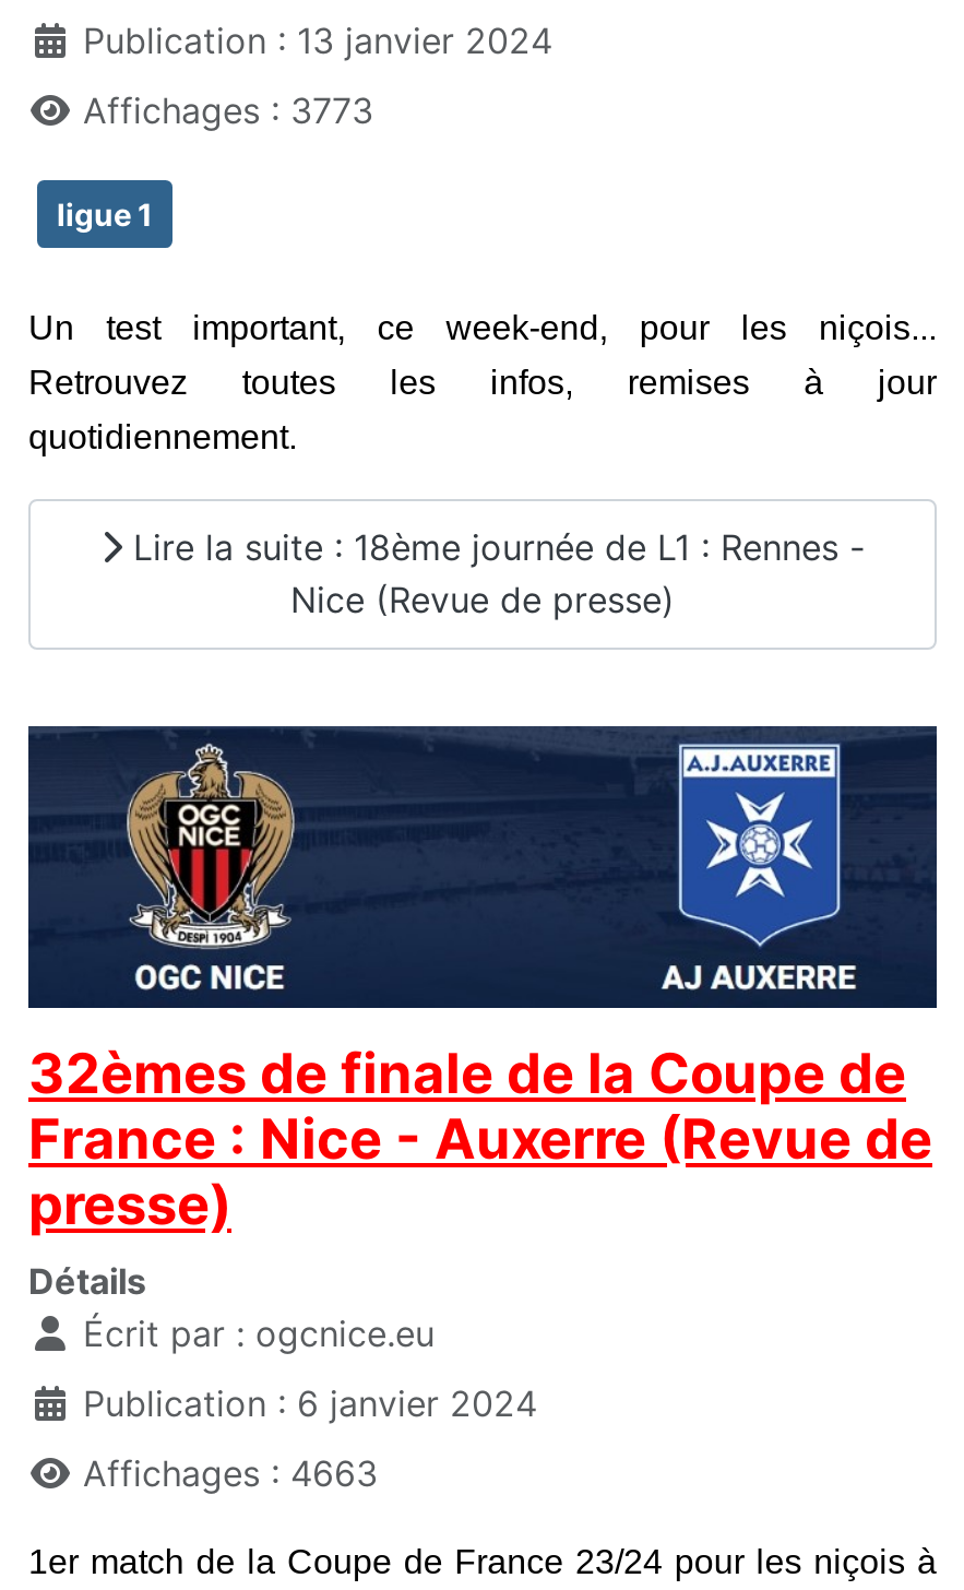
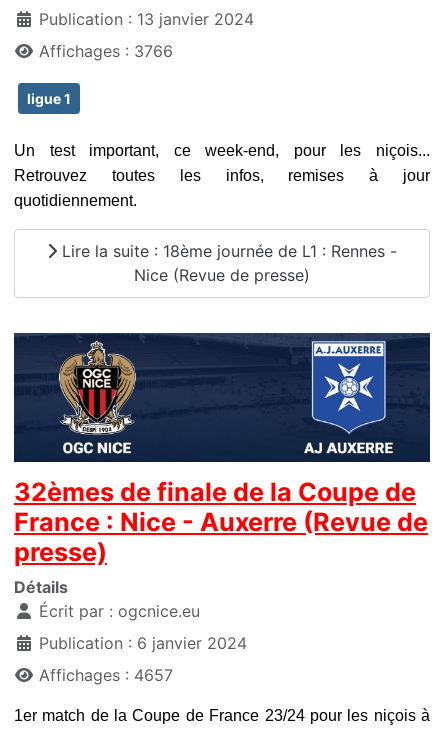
- Affichages : 3773
+ Affichages : 3766

- Affichages : 4663
+ Affichages : 4657
